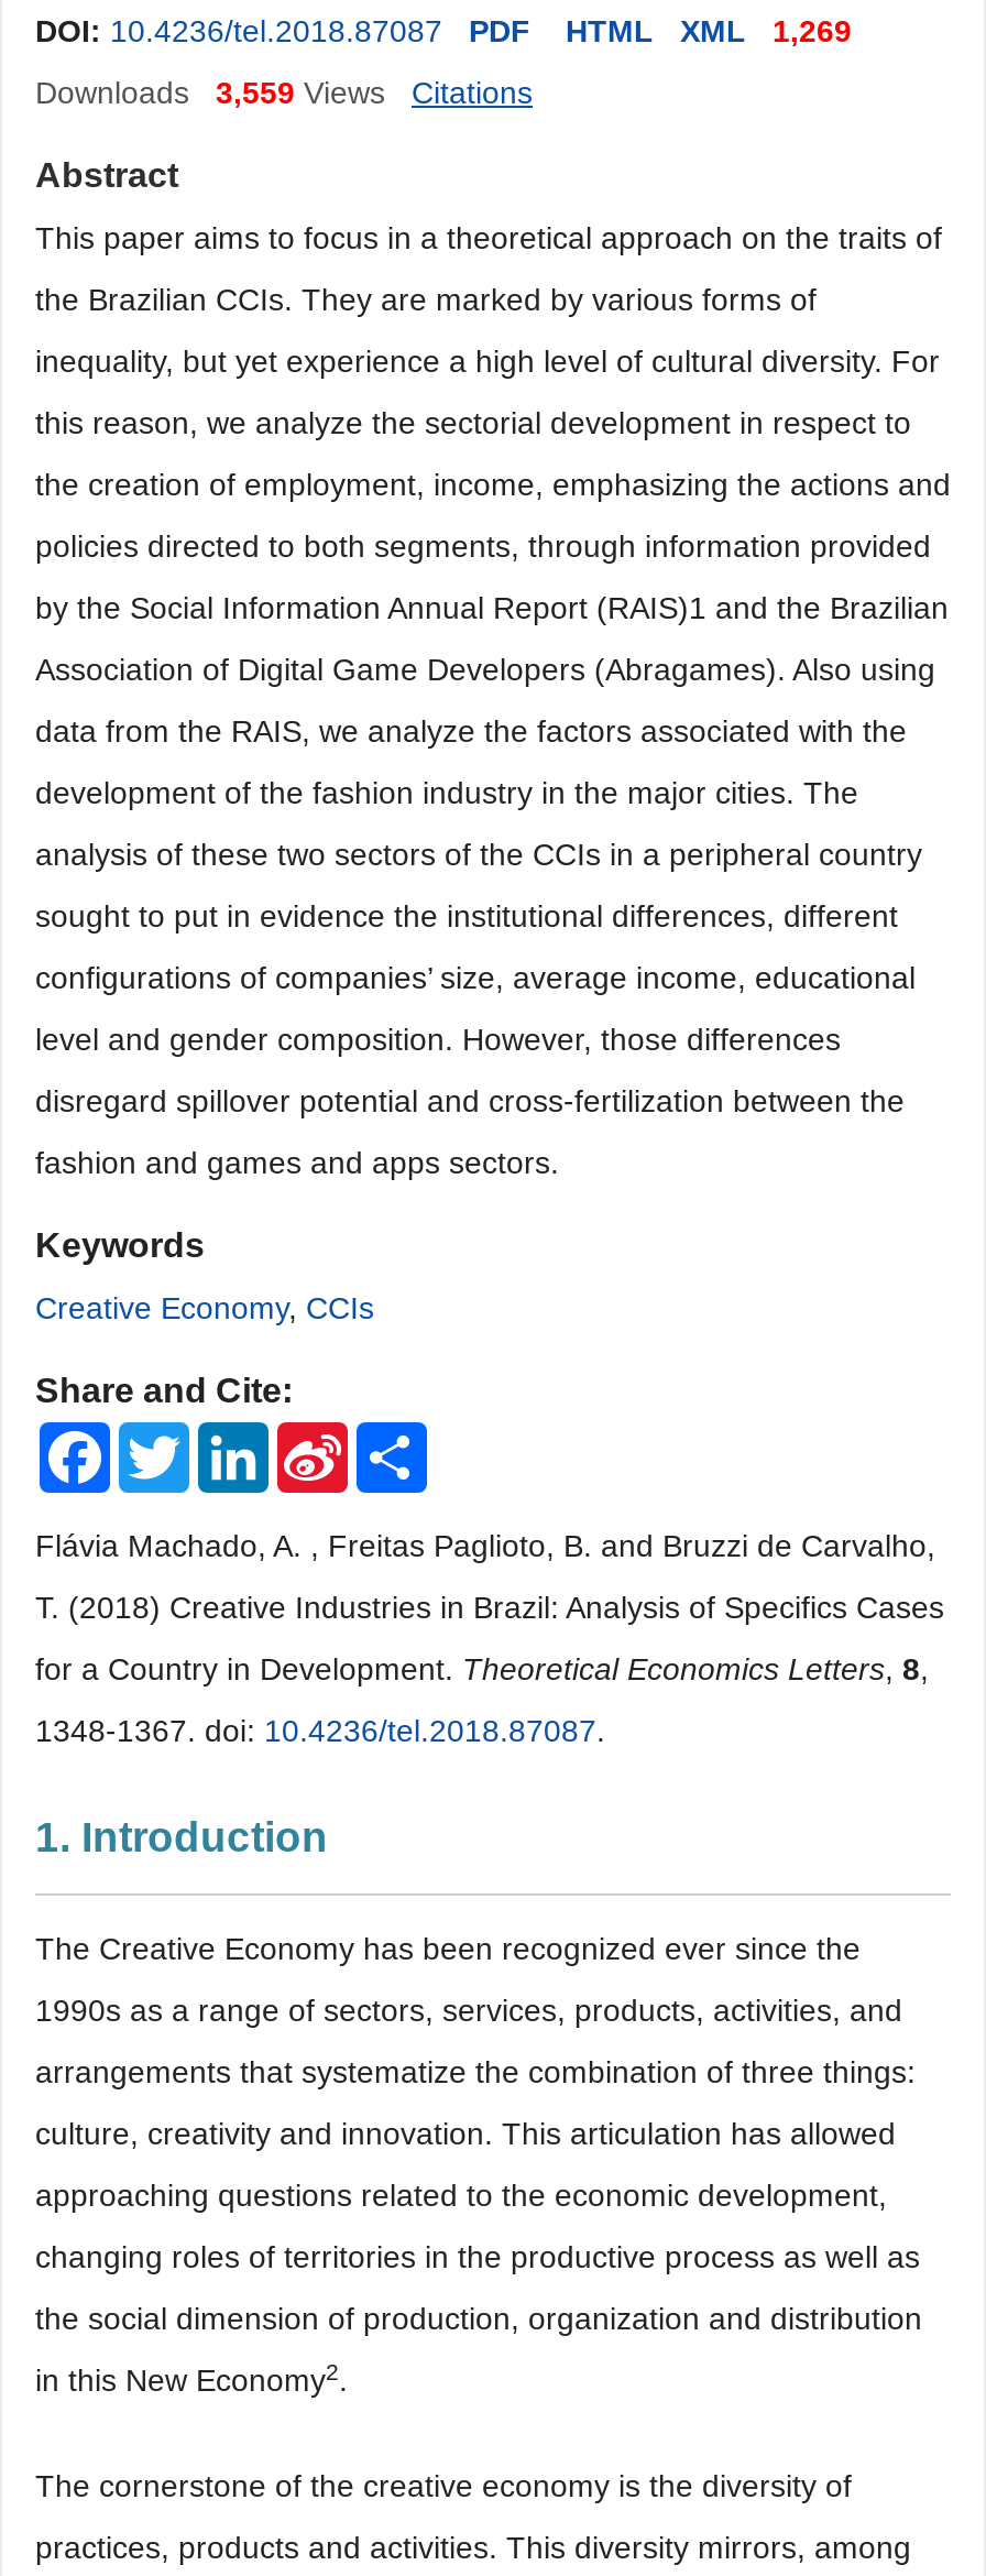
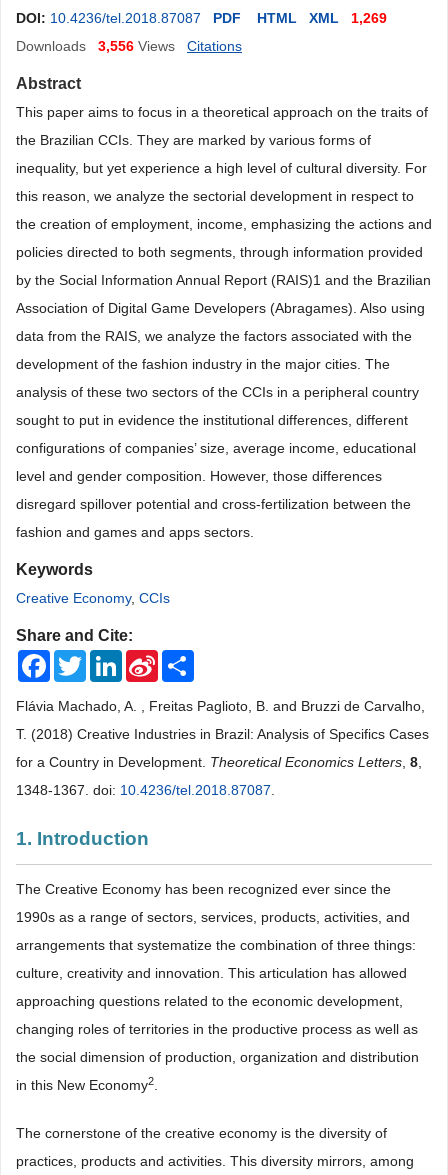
- Downloads 3,559 Views
+ Downloads 3,556 Views
